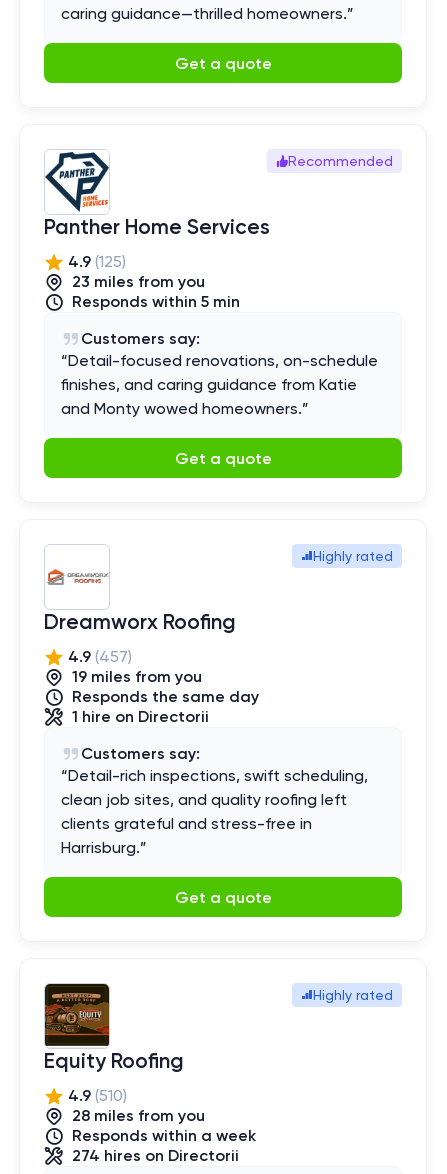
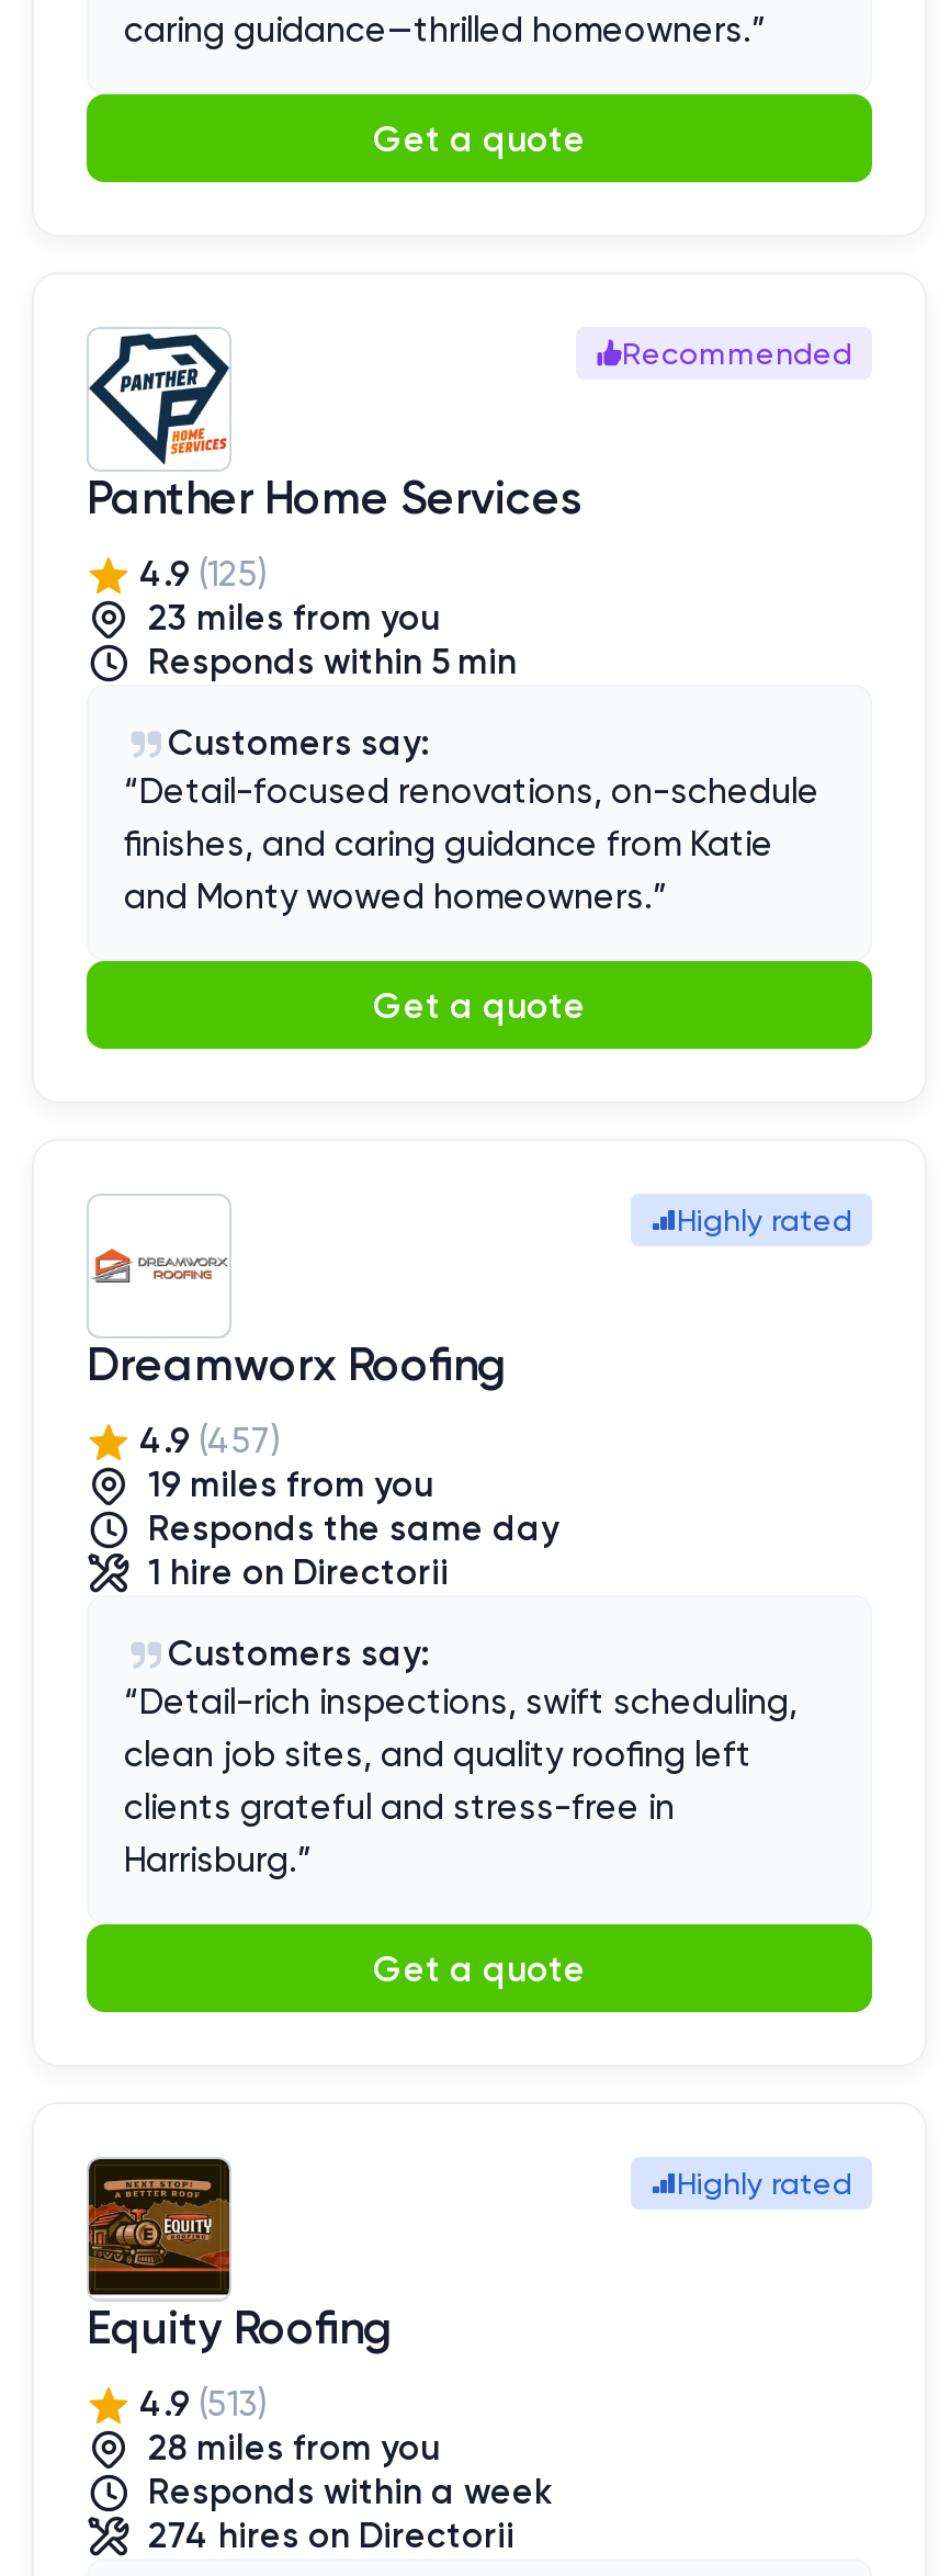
- 4.9 (510)
+ 4.9 (513)
